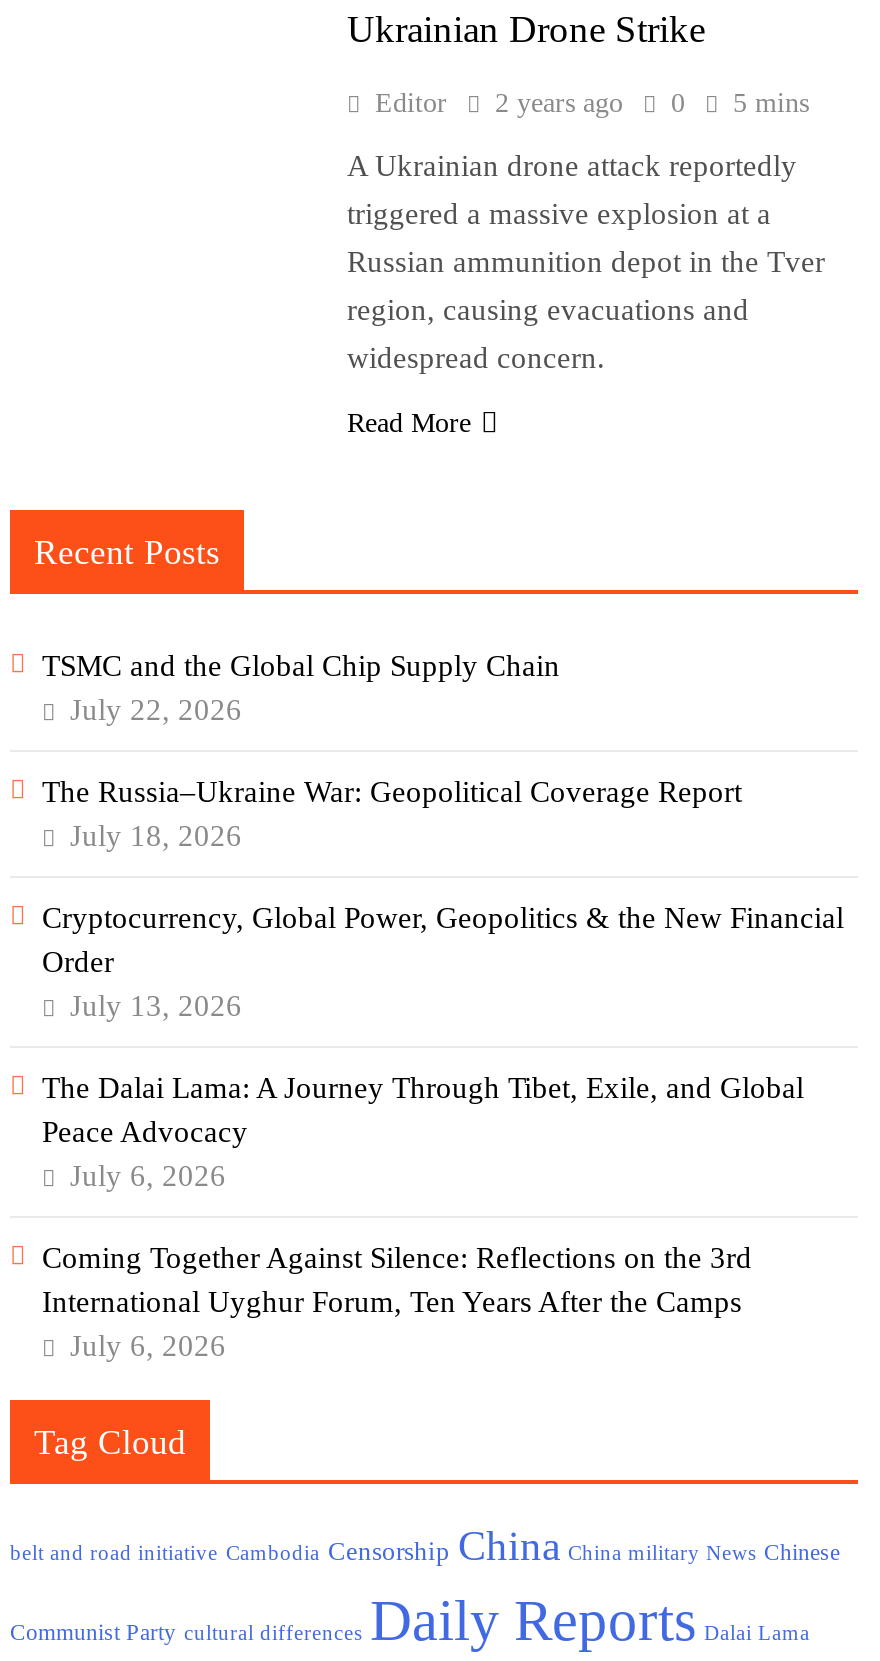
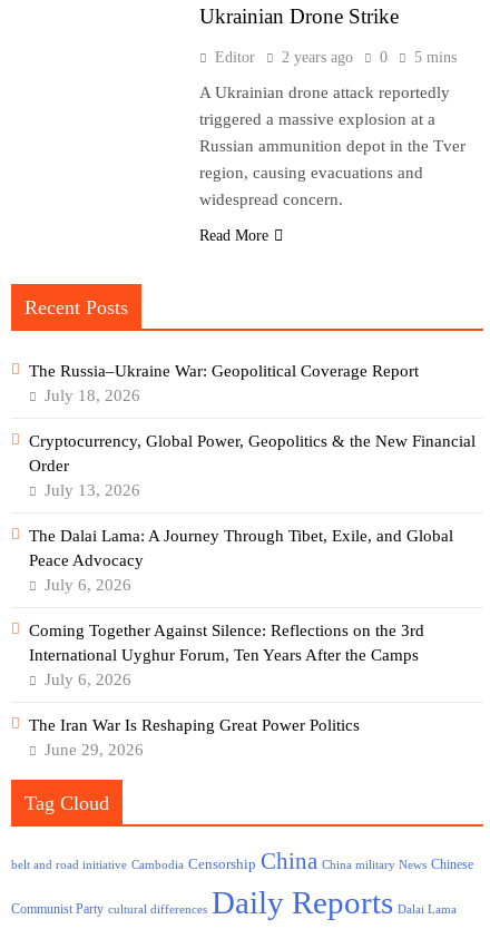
- TSMC and the Global Chip Supply Chain
- July 22, 2026

moved up: The Russia–Ukraine War: Geopolitical Coverage Report | July 18, 2026 | Cryptocurrency, Global Power, Geopolitics & the New Financial | ... | International Uyghur Forum, Ten Years After the Camps | July 6, 2026

+ The Iran War Is Reshaping Great Power Politics
+ June 29, 2026
